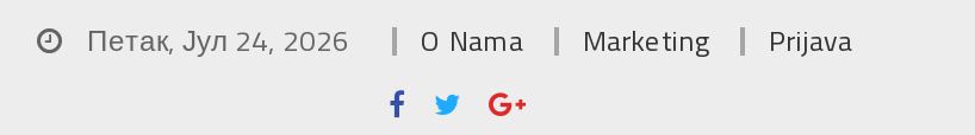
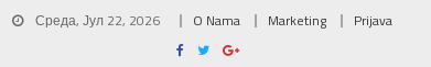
- Петак, Јул 24, 2026 O Nama Marketing Prijava
+ Среда, Јул 22, 2026 O Nama Marketing Prijava
